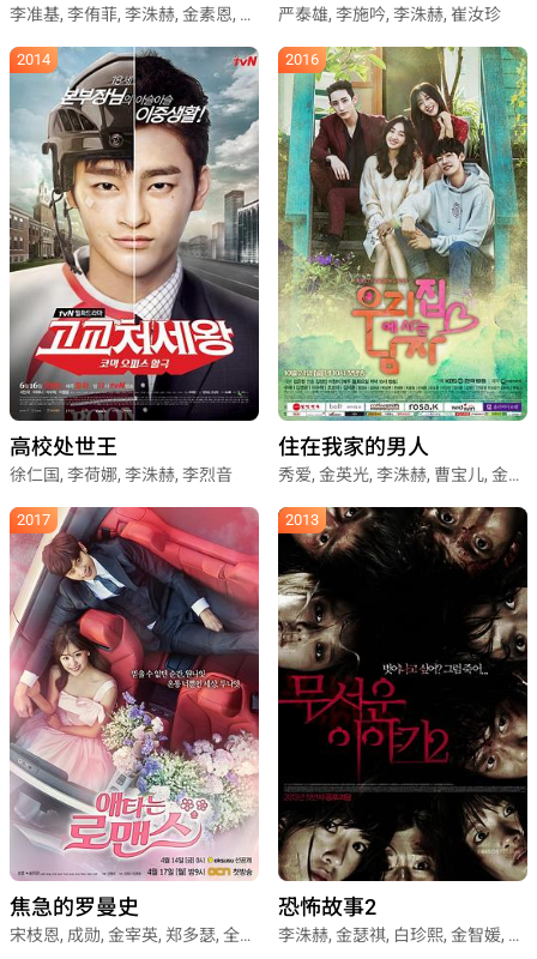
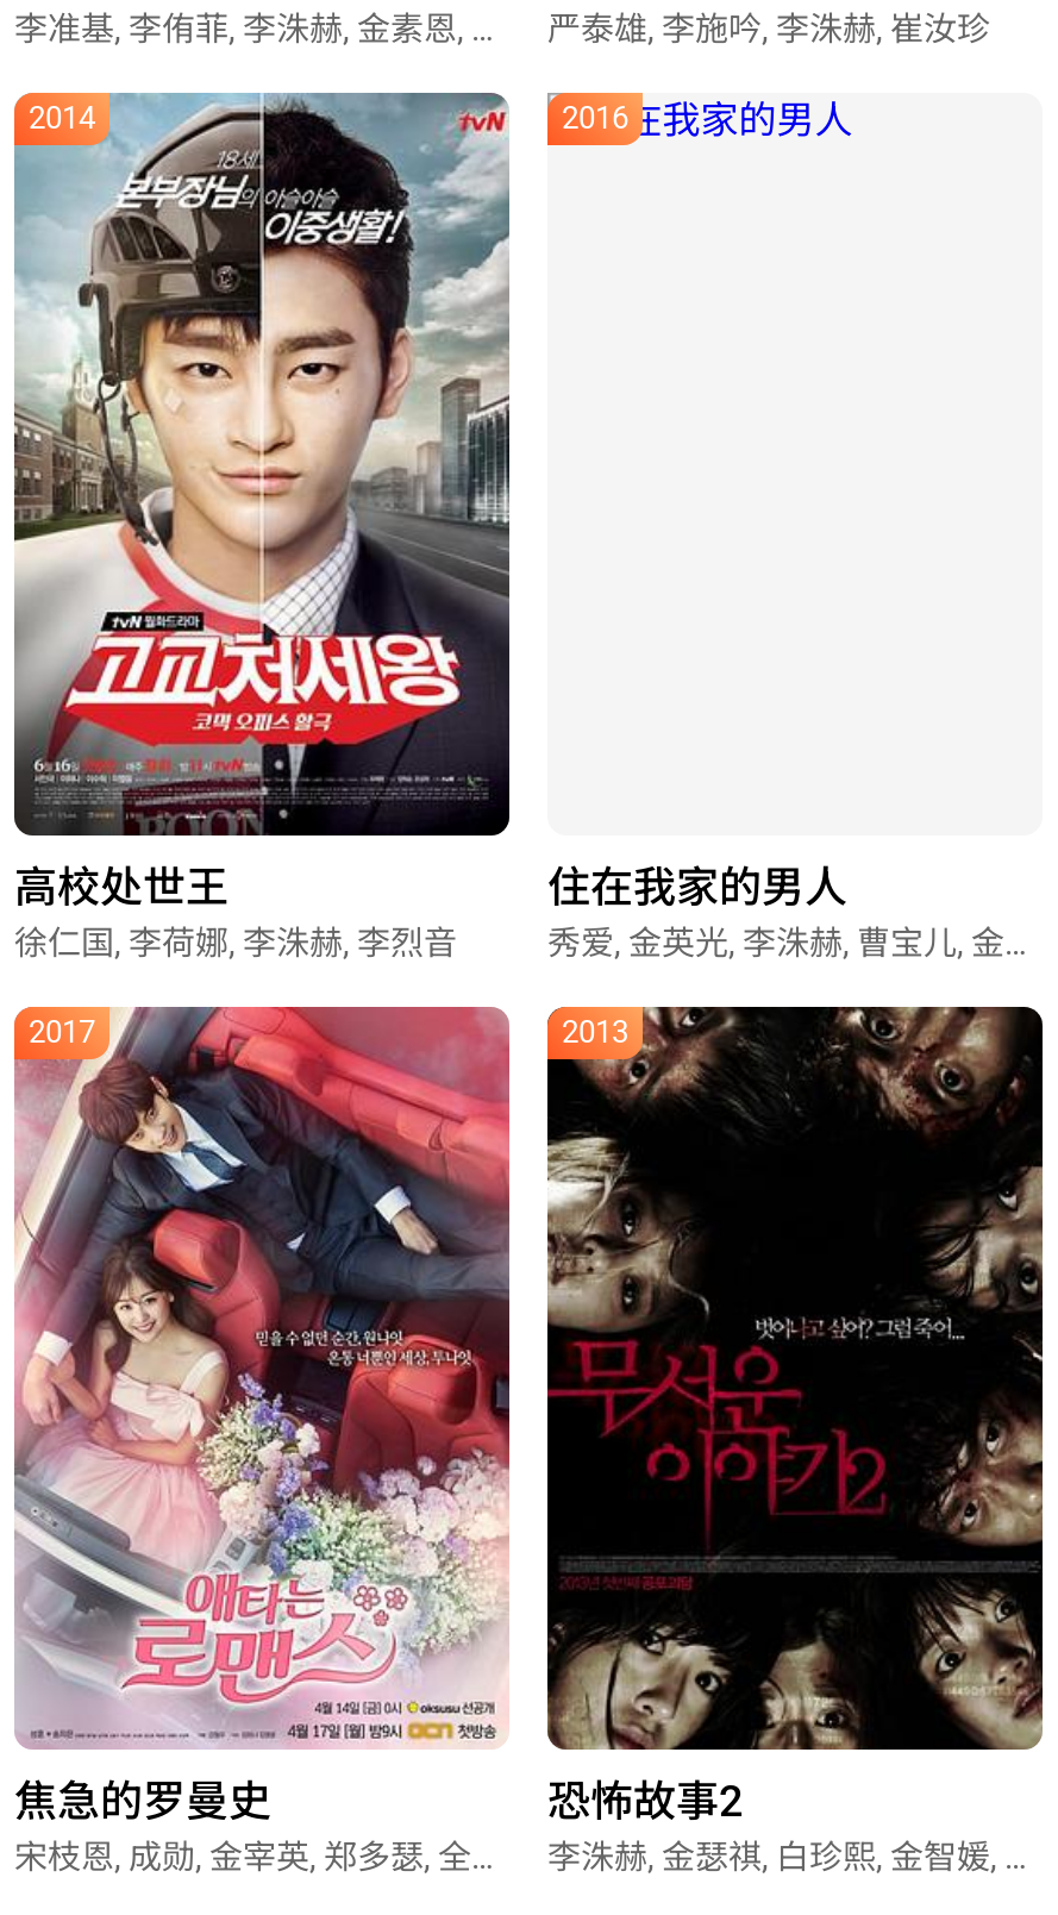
- [image]
